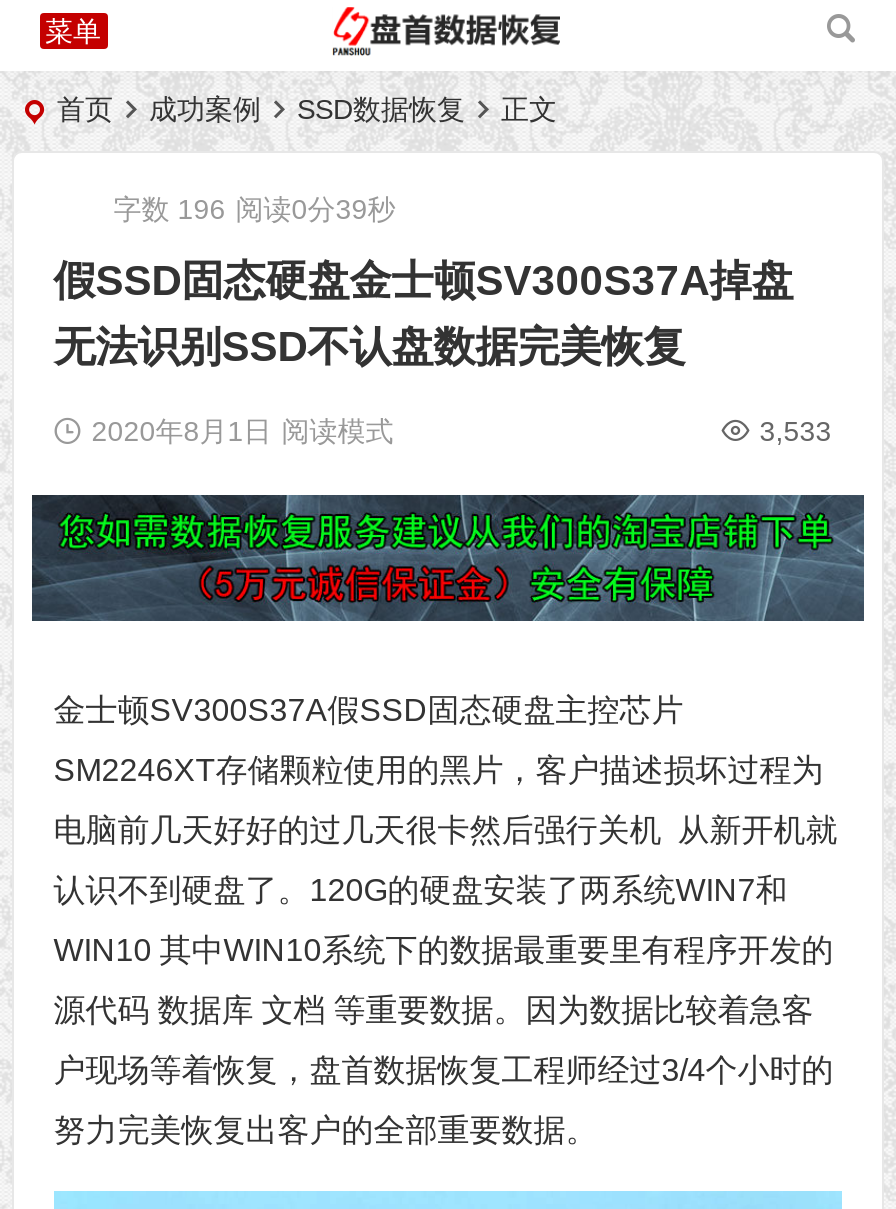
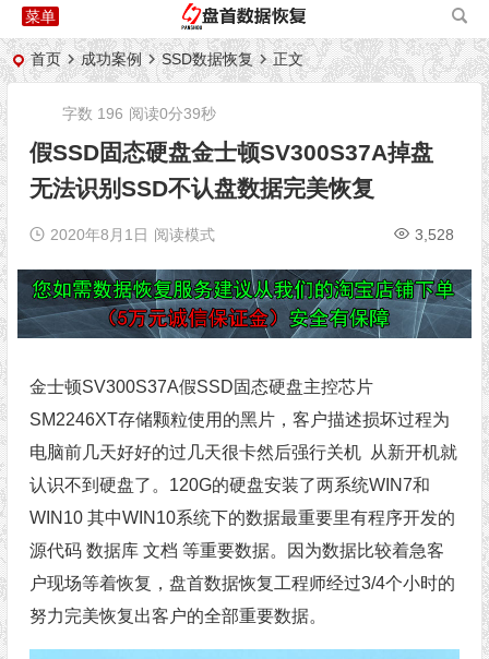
- 3,533
+ 3,528
